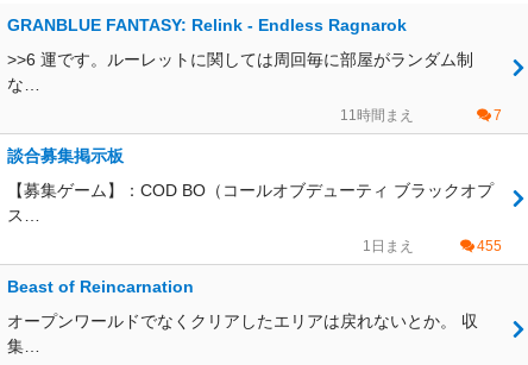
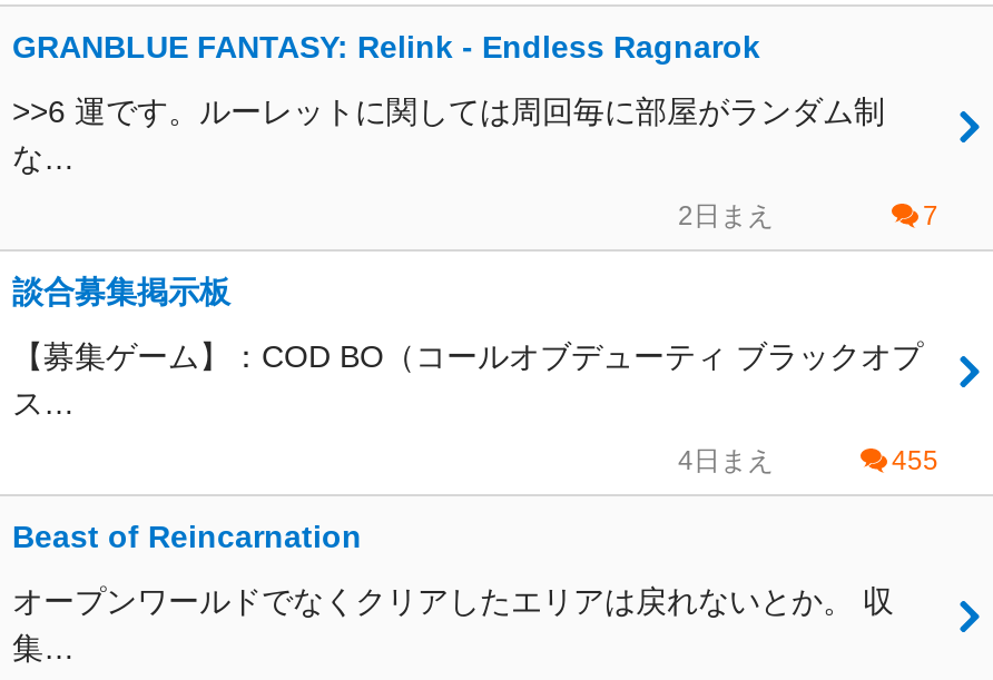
- 11時間まえ
+ 2日まえ

- 1日まえ
+ 4日まえ
